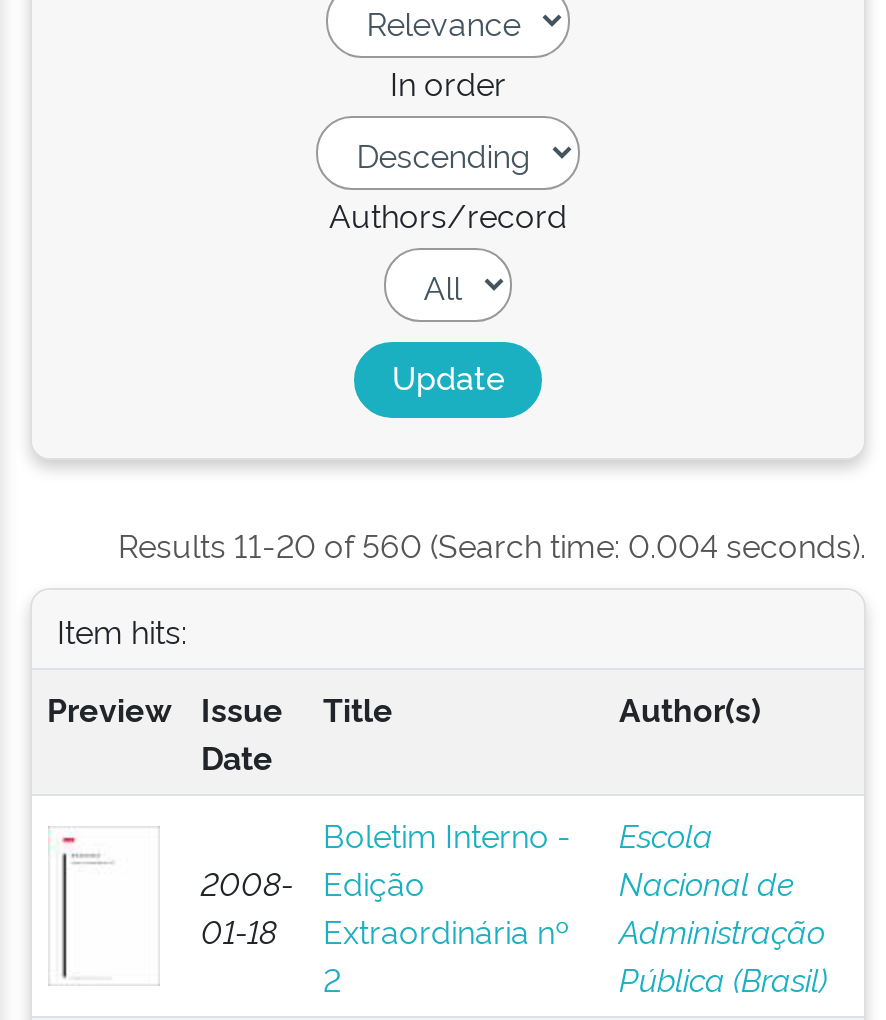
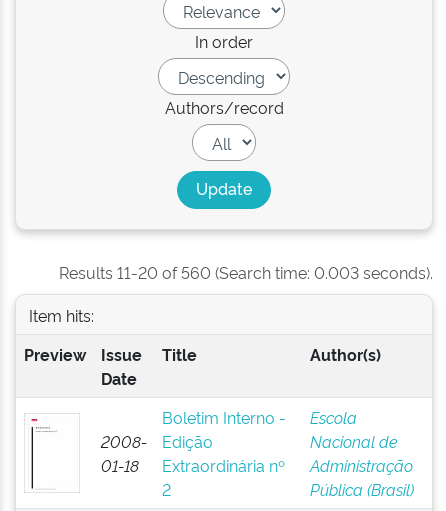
- Results 11-20 of 560 (Search time: 0.004 seconds).
+ Results 11-20 of 560 (Search time: 0.003 seconds).
